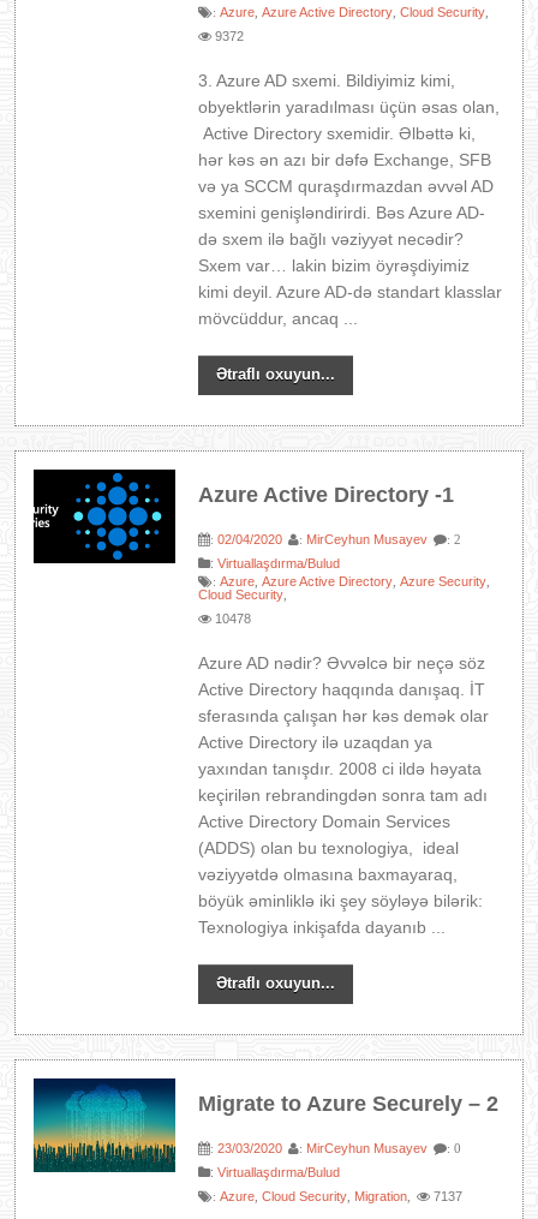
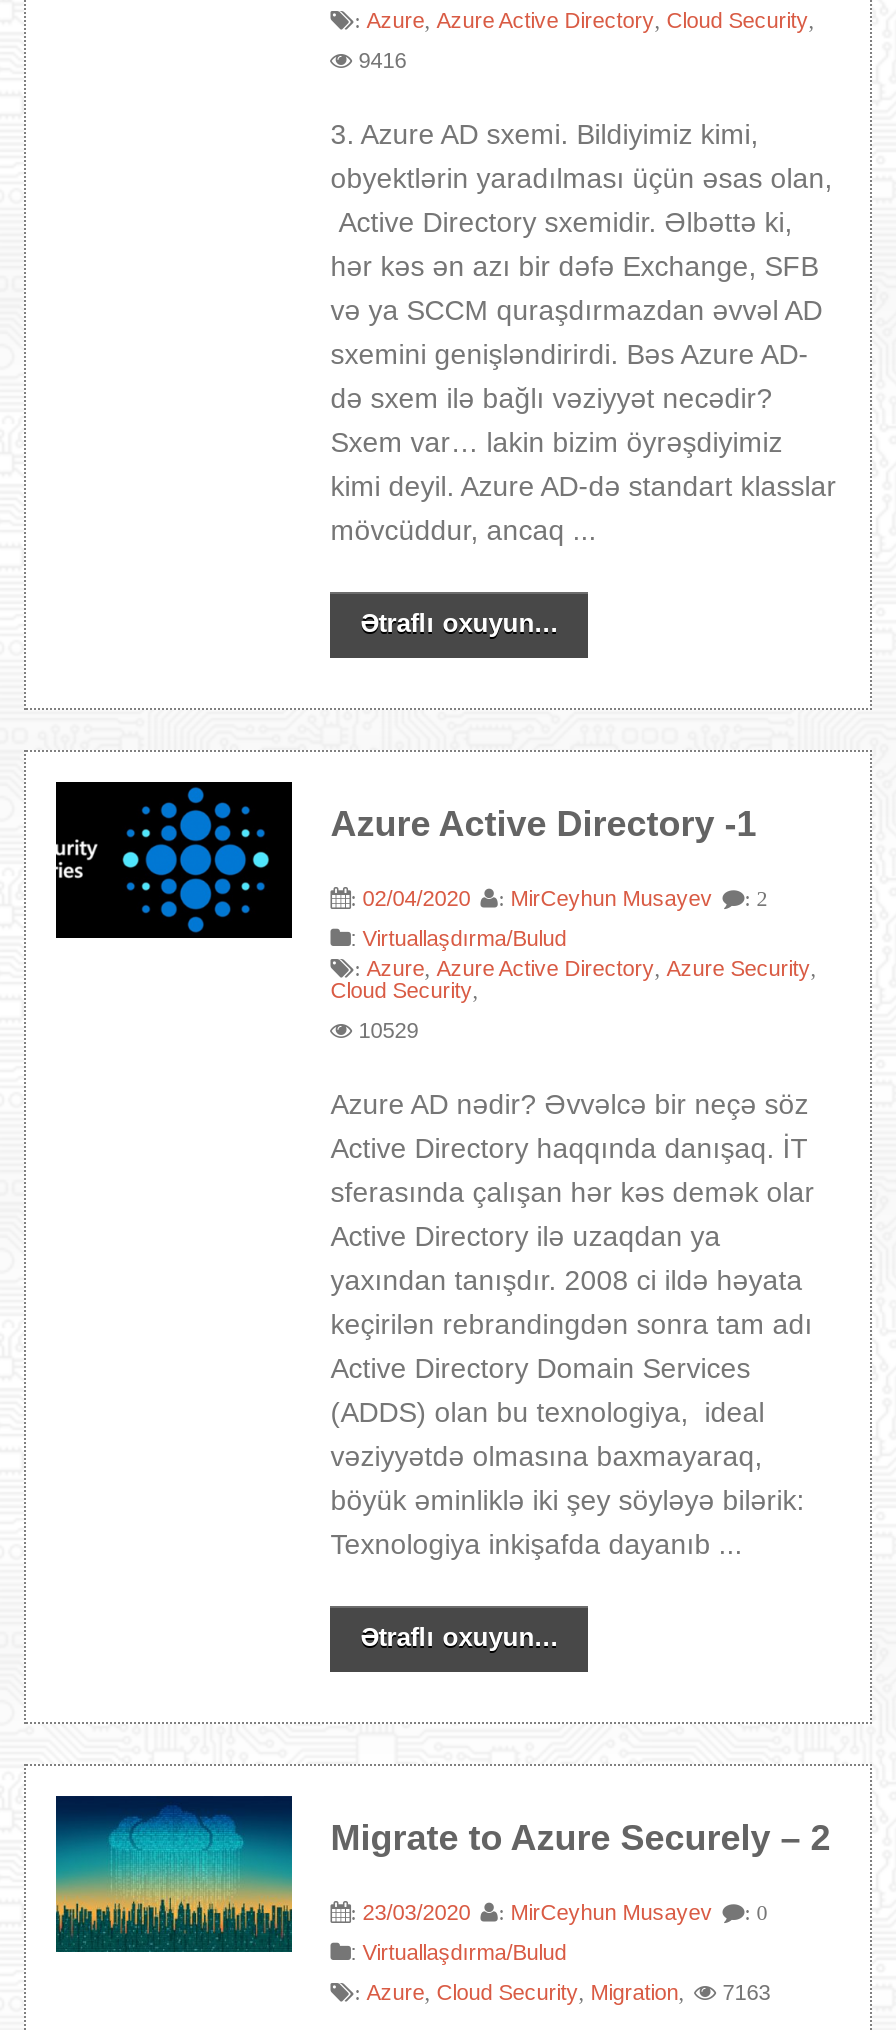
- 9372
+ 9416

- 10478
+ 10529

- : Azure, Cloud Security, Migration, 7137
+ : Azure, Cloud Security, Migration, 7163
